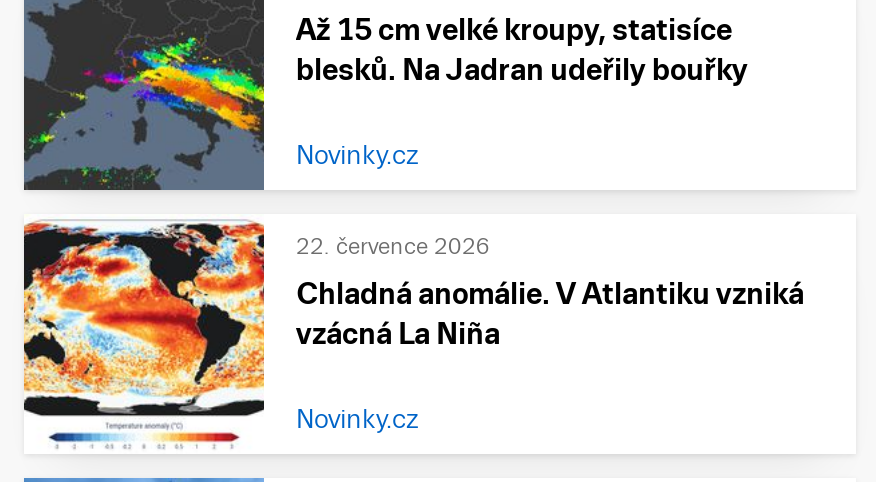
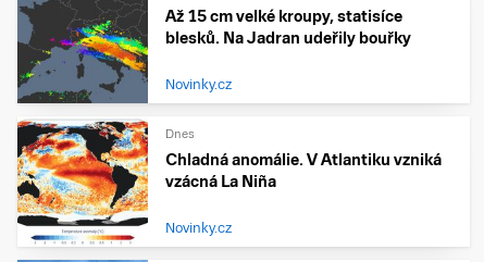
- 22. července 2026
+ Dnes
